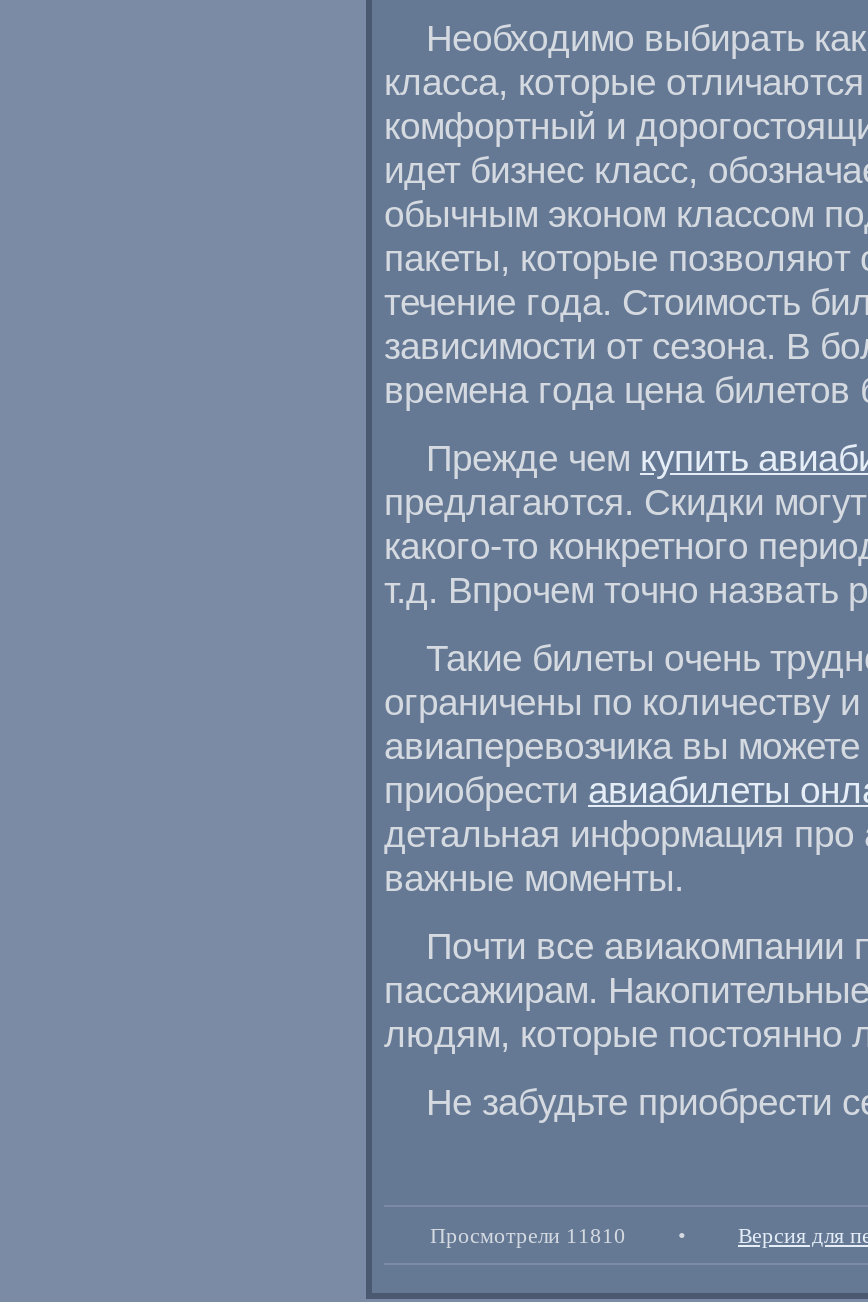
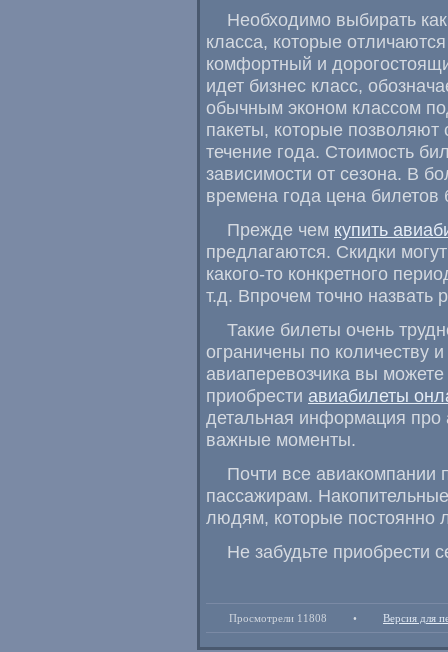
- Просмотрели 11810
+ Просмотрели 11808
